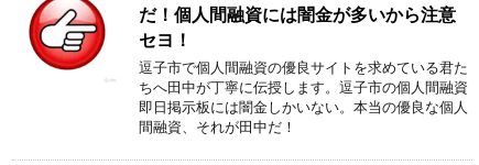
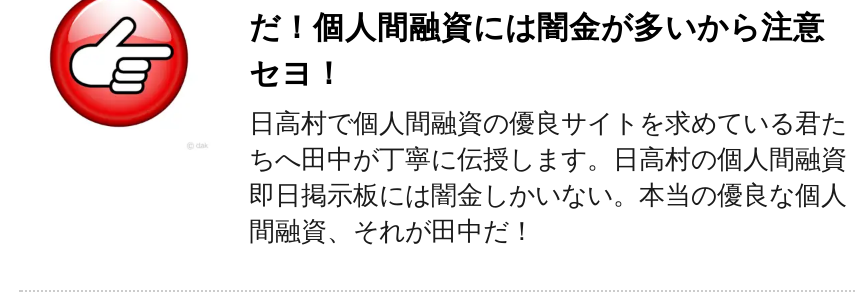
- 逗子市で個人間融資の優良サイトを求めている君た
+ 日高村で個人間融資の優良サイトを求めている君た

- ちへ田中が丁寧に伝授します。逗子市の個人間融資
+ ちへ田中が丁寧に伝授します。日高村の個人間融資
